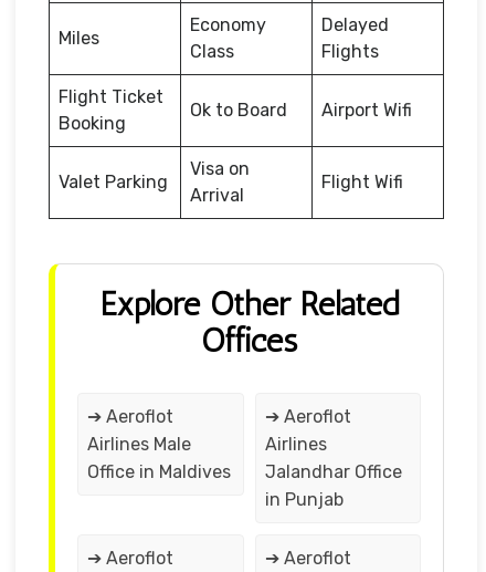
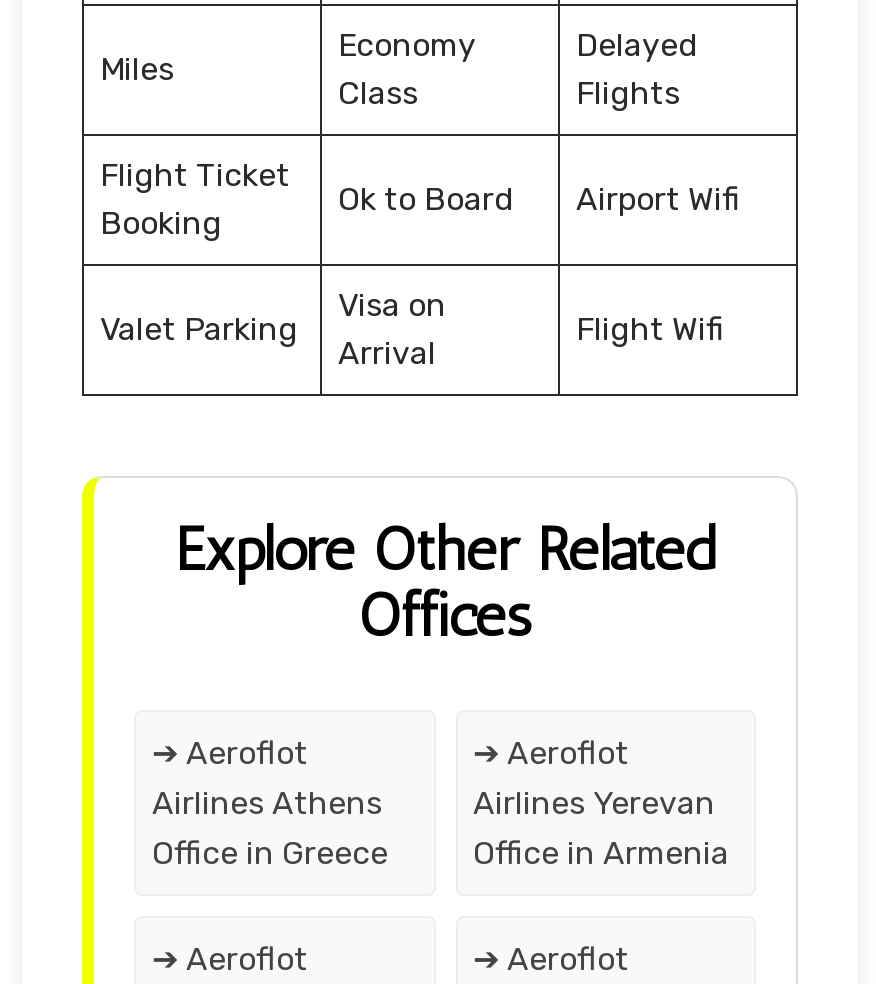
- Airlines Male
+ Airlines Athens

- Airlines
- Jalandhar Office
- in Punjab
+ Airlines Yerevan
+ Office in Armenia

- Office in Maldives
+ Office in Greece
